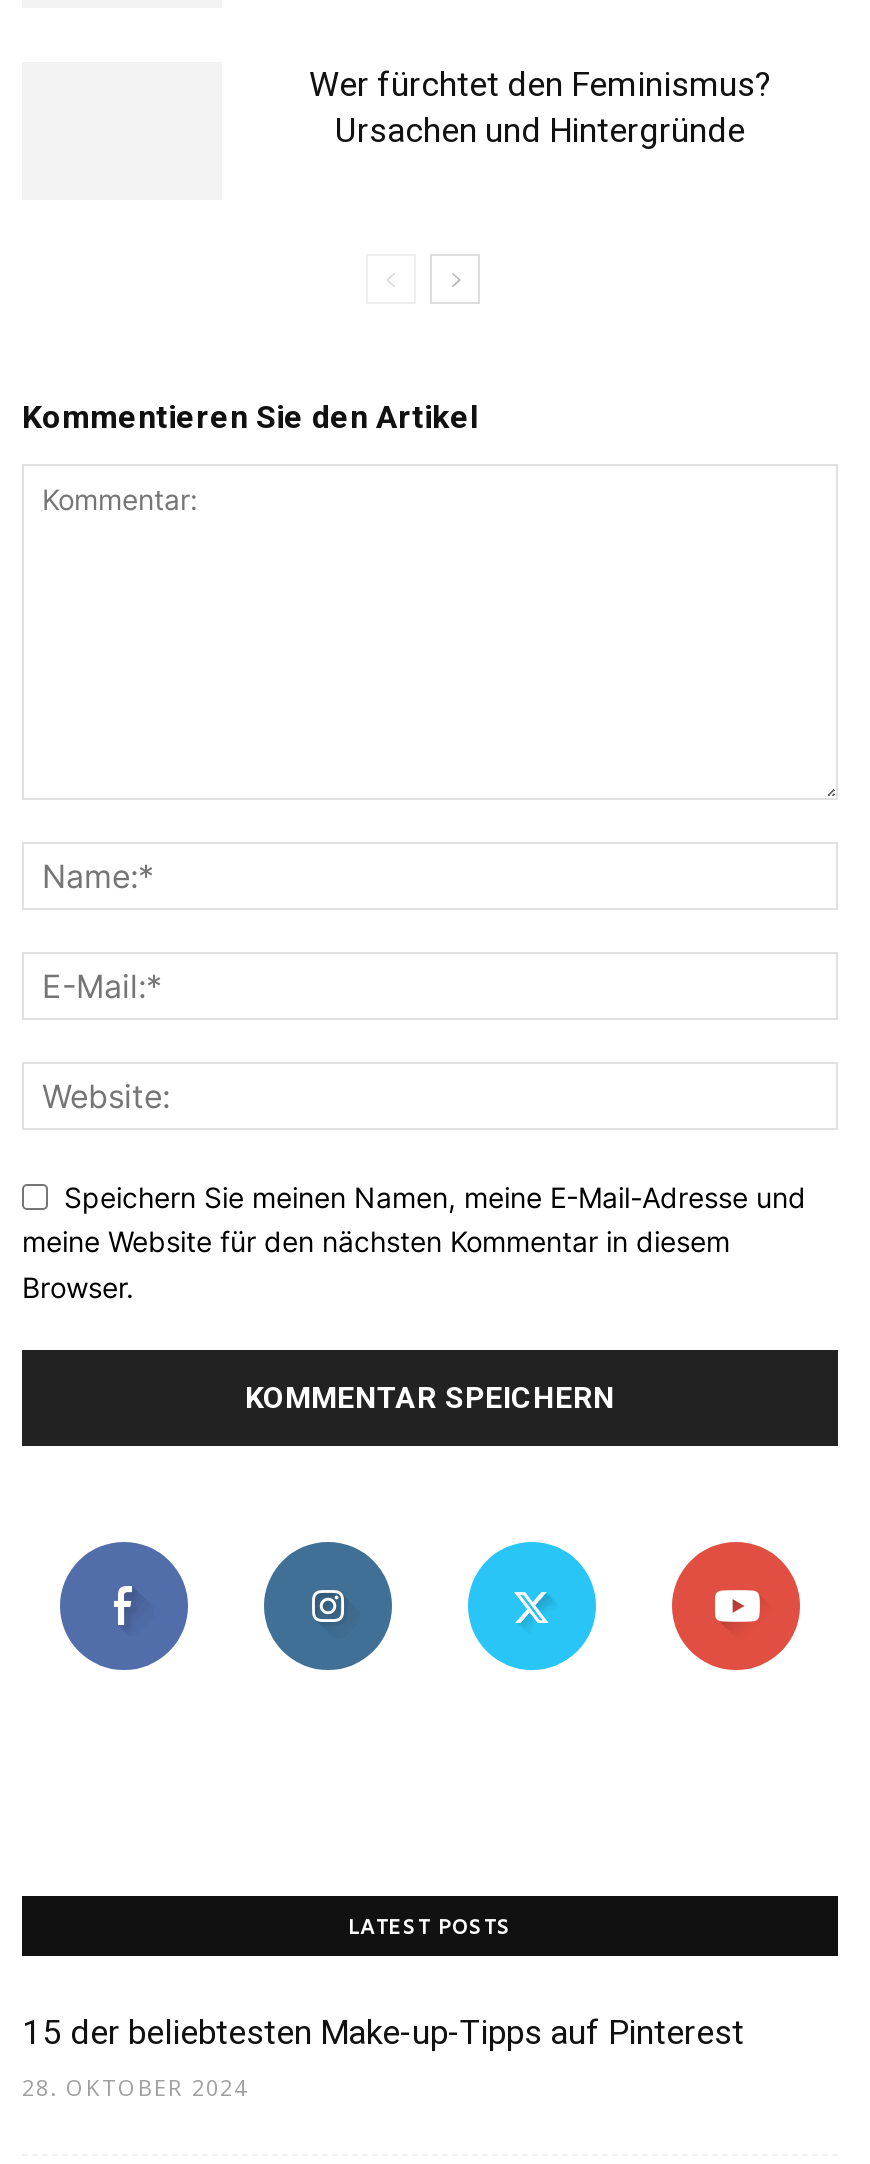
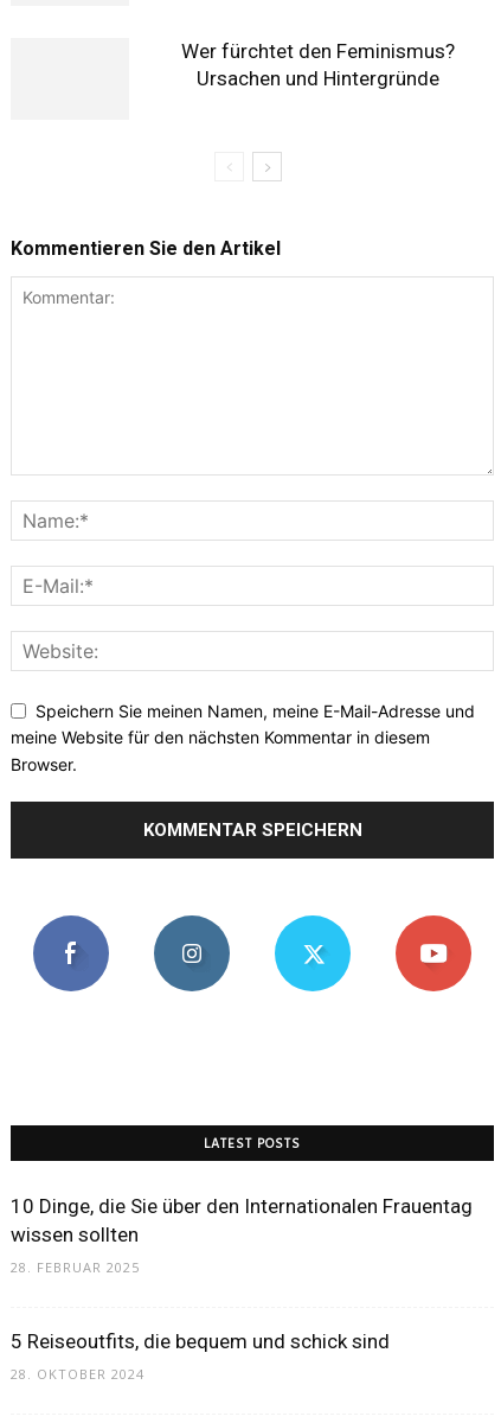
- 15 der beliebtesten Make-up-Tipps auf Pinterest
+ 10 Dinge, die Sie über den Internationalen Frauentag
+ wissen sollten
+ 28. FEBRUAR 2025
+ 5 Reiseoutfits, die bequem und schick sind
